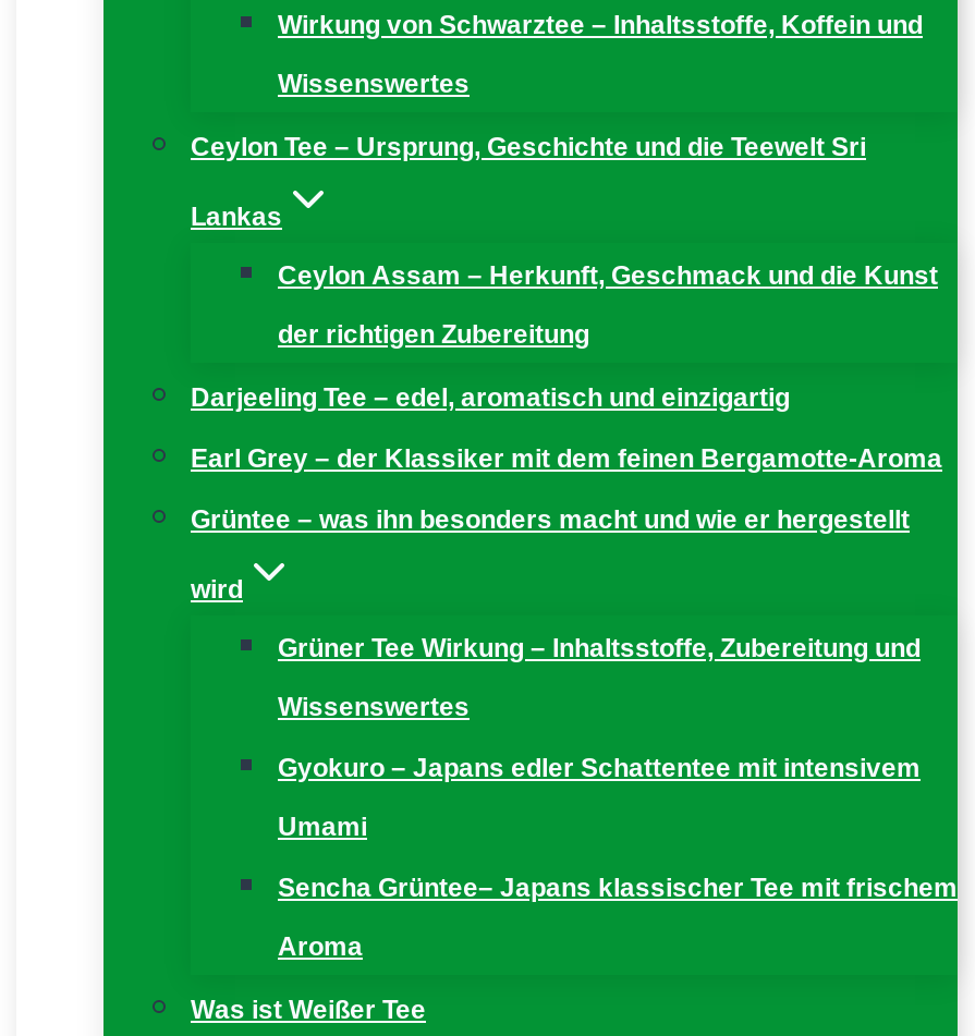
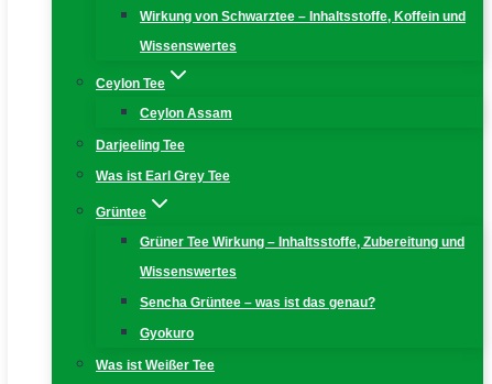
- Ceylon Tee – Ursprung, Geschichte und die Teewelt Sri
- Lankas
- Ceylon Assam – Herkunft, Geschmack und die Kunst
- der richtigen Zubereitung
- Darjeeling Tee – edel, aromatisch und einzigartig
- Earl Grey – der Klassiker mit dem feinen Bergamotte-Aroma
- Grüntee – was ihn besonders macht und wie er hergestellt
- wird
+ Ceylon Tee
+ Ceylon Assam
+ Darjeeling Tee
+ Was ist Earl Grey Tee
+ Grüntee

- Gyokuro – Japans edler Schattentee mit intensivem
- Umami
- Sencha Grüntee– Japans klassischer Tee mit frischem
- Aroma
+ Sencha Grüntee – was ist das genau?
+ Gyokuro
